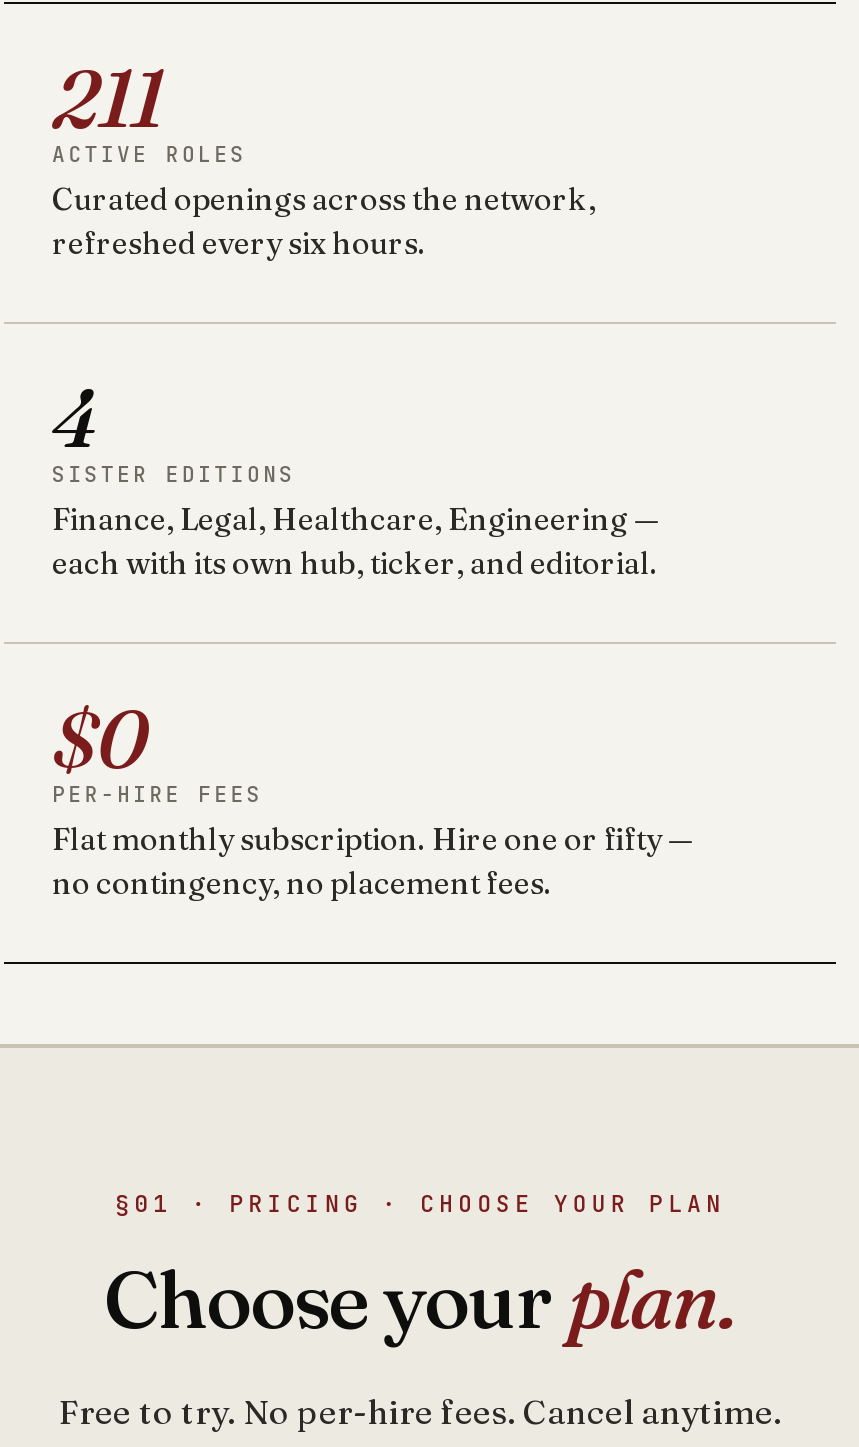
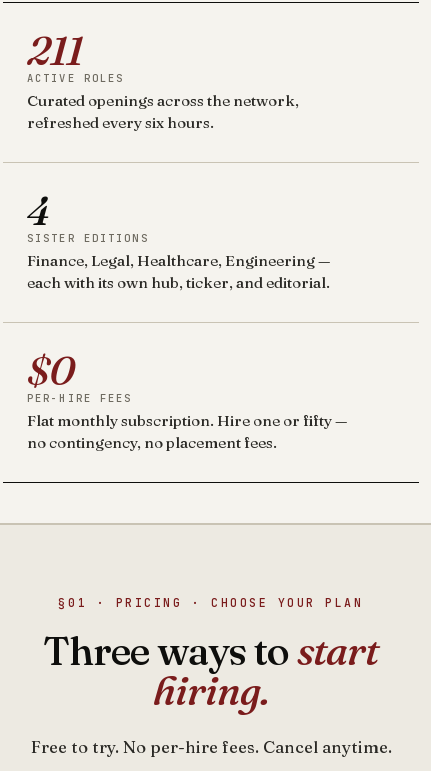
- Choose your plan.
+ Three ways to start
+ hiring.
